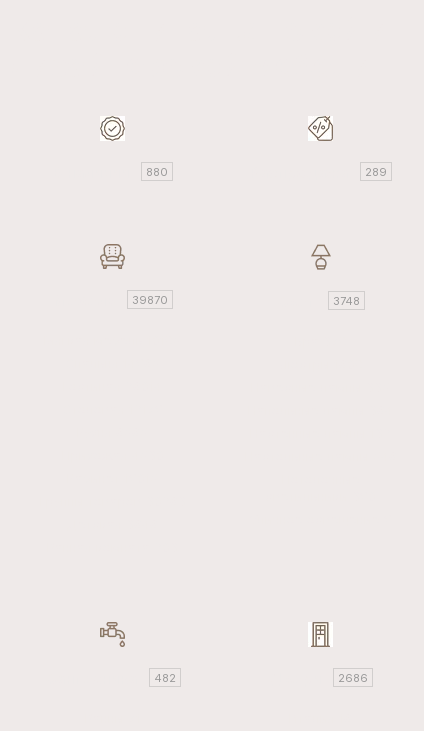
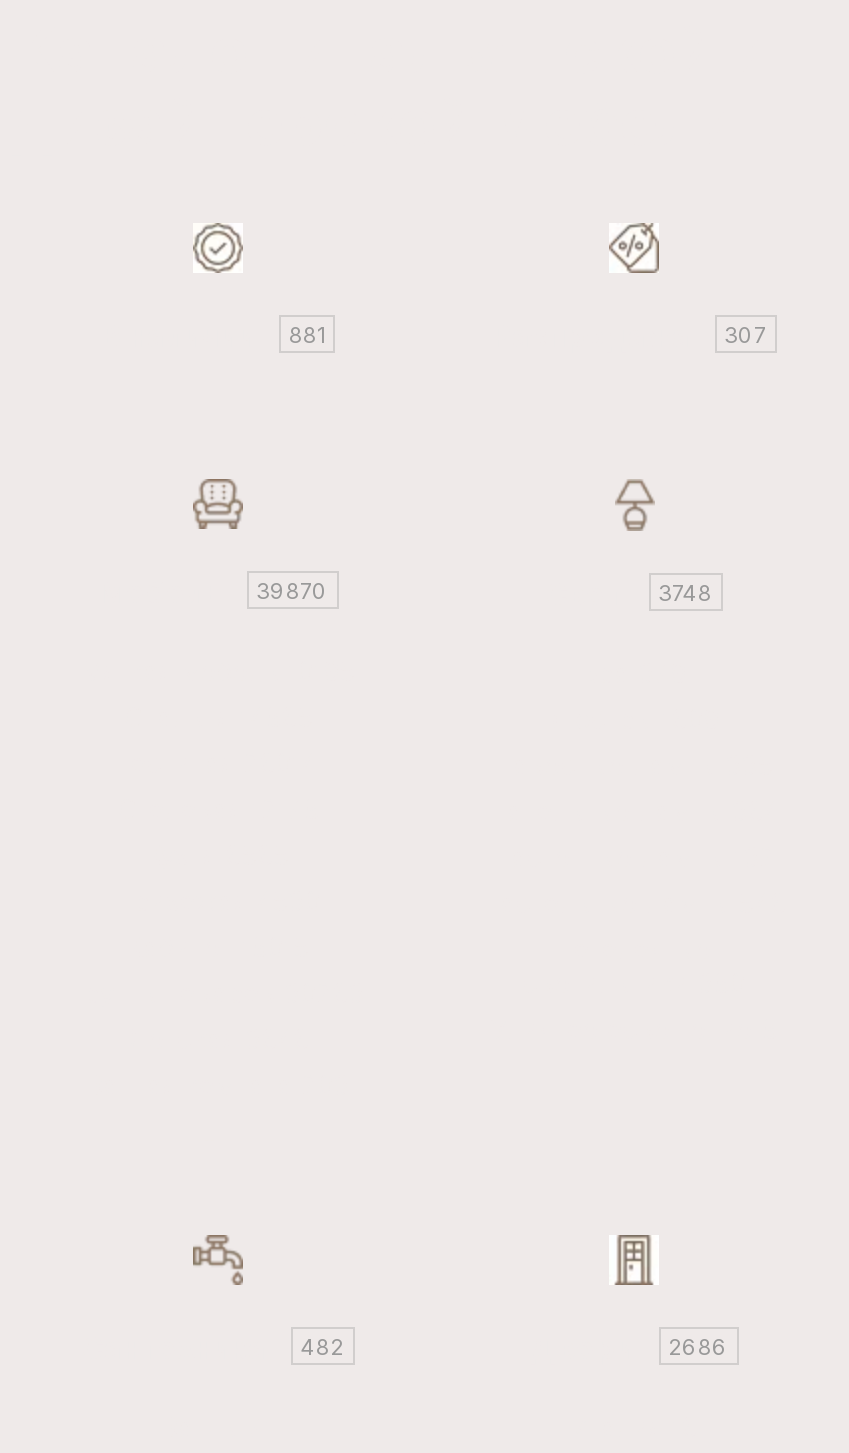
- 880
+ 881

- 289
+ 307
